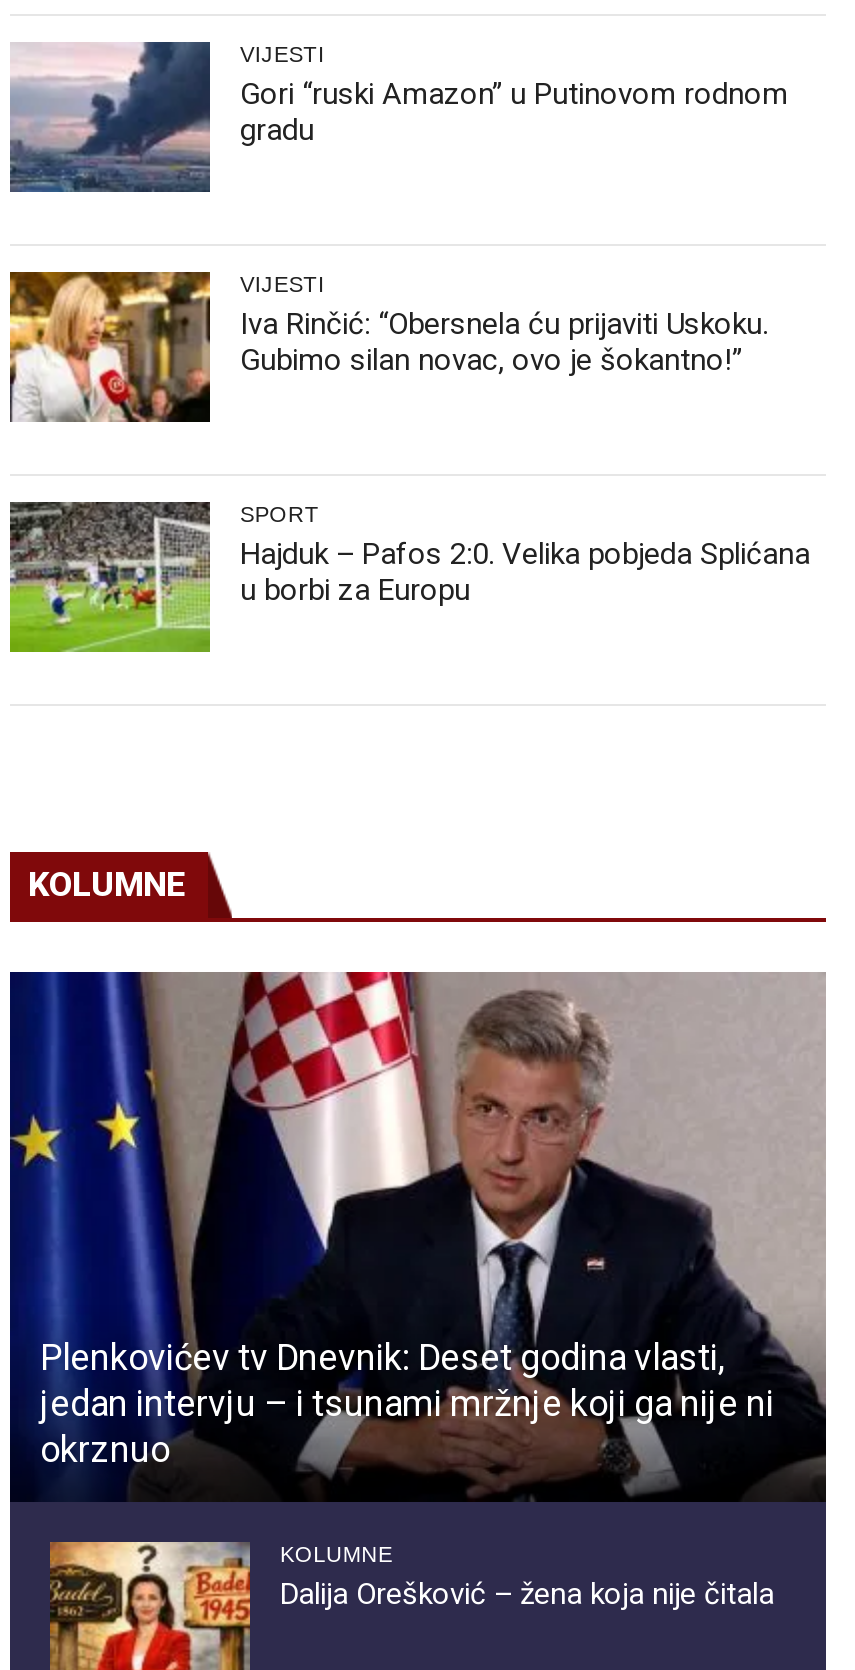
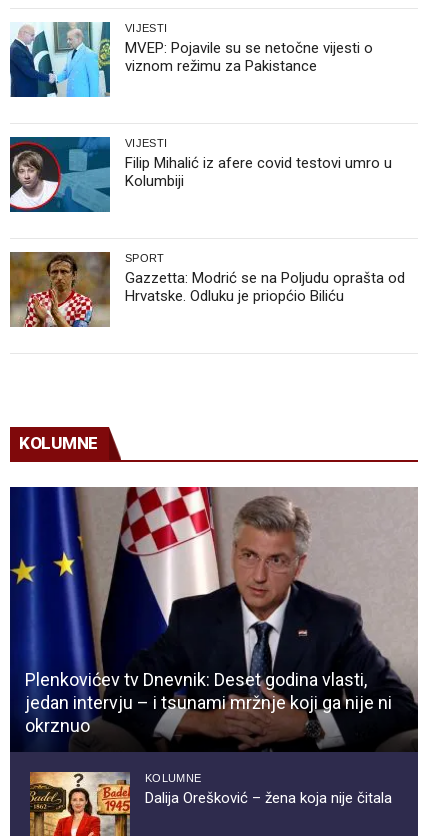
- [image]
- Gori “ruski Amazon” u Putinovom rodnom
- gradu
+ [image]
+ MVEP: Pojavile su se netočne vijesti o
+ viznom režimu za Pakistance

- [image]
- Iva Rinčić: “Obersnela ću prijaviti Uskoku.
- Gubimo silan novac, ovo je šokantno!”
+ [image]
+ Filip Mihalić iz afere covid testovi umro u
+ Kolumbiji

- [image]
- Hajduk – Pafos 2:0. Velika pobjeda Splićana
- u borbi za Europu
+ [image]
+ Gazzetta: Modrić se na Poljudu oprašta od
+ Hrvatske. Odluku je priopćio Biliću
